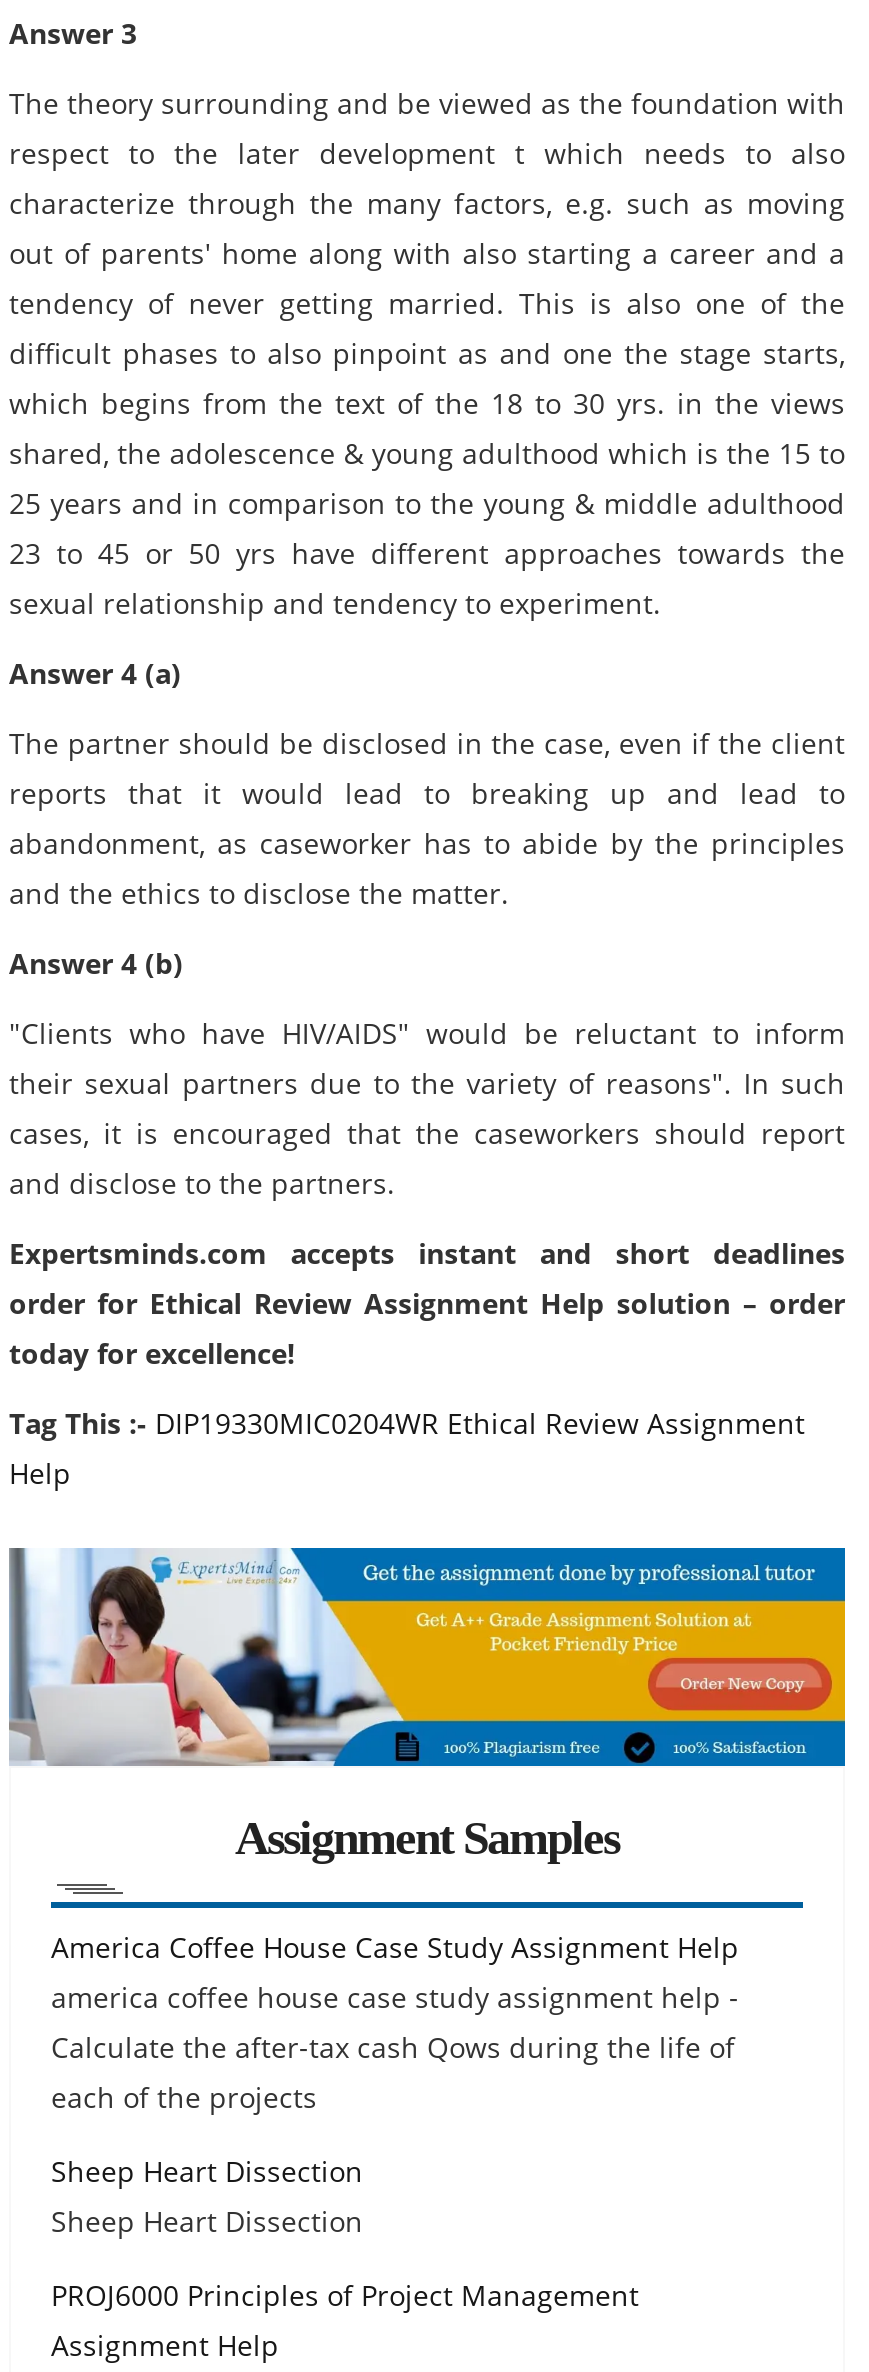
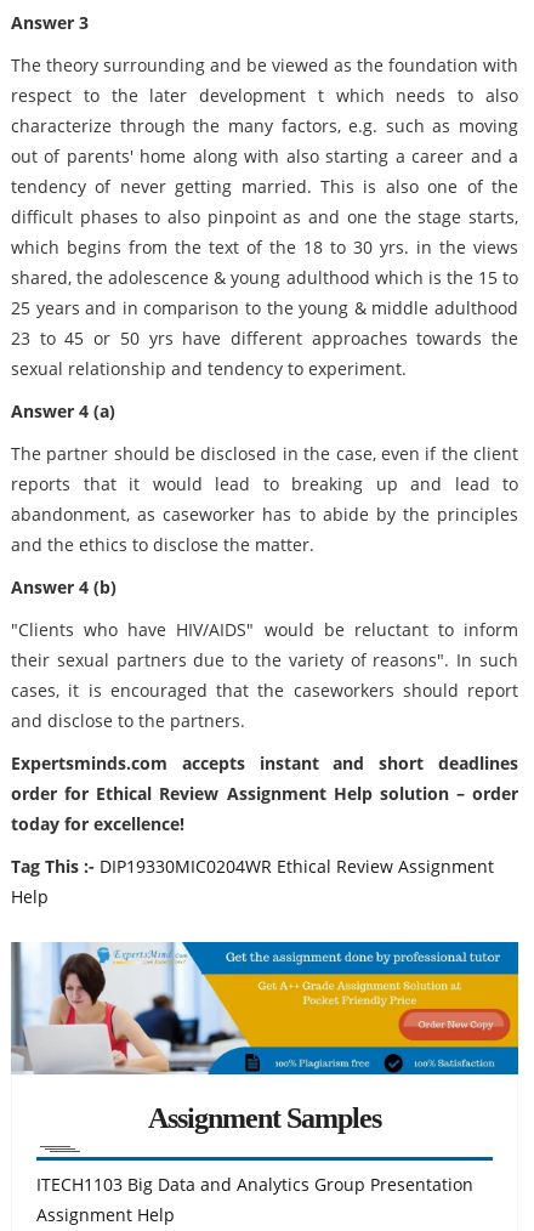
- America Coffee House Case Study Assignment Help
- america coffee house case study assignment help -
- Calculate the after-tax cash Qows during the life of
- each of the projects
- Sheep Heart Dissection
- Sheep Heart Dissection
- PROJ6000 Principles of Project Management
+ ITECH1103 Big Data and Analytics Group Presentation
